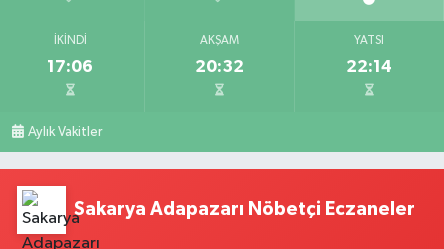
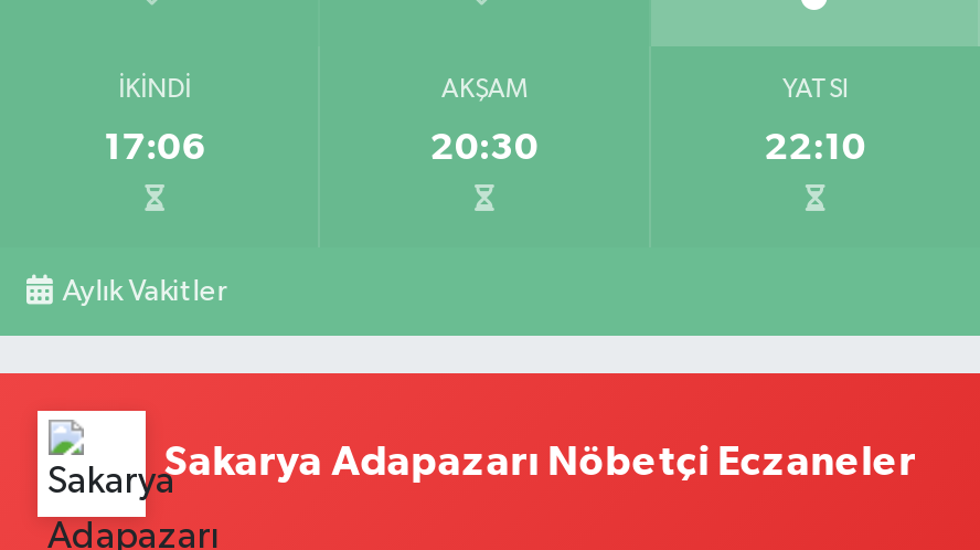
- 20:32
+ 20:30

- 22:14
+ 22:10
